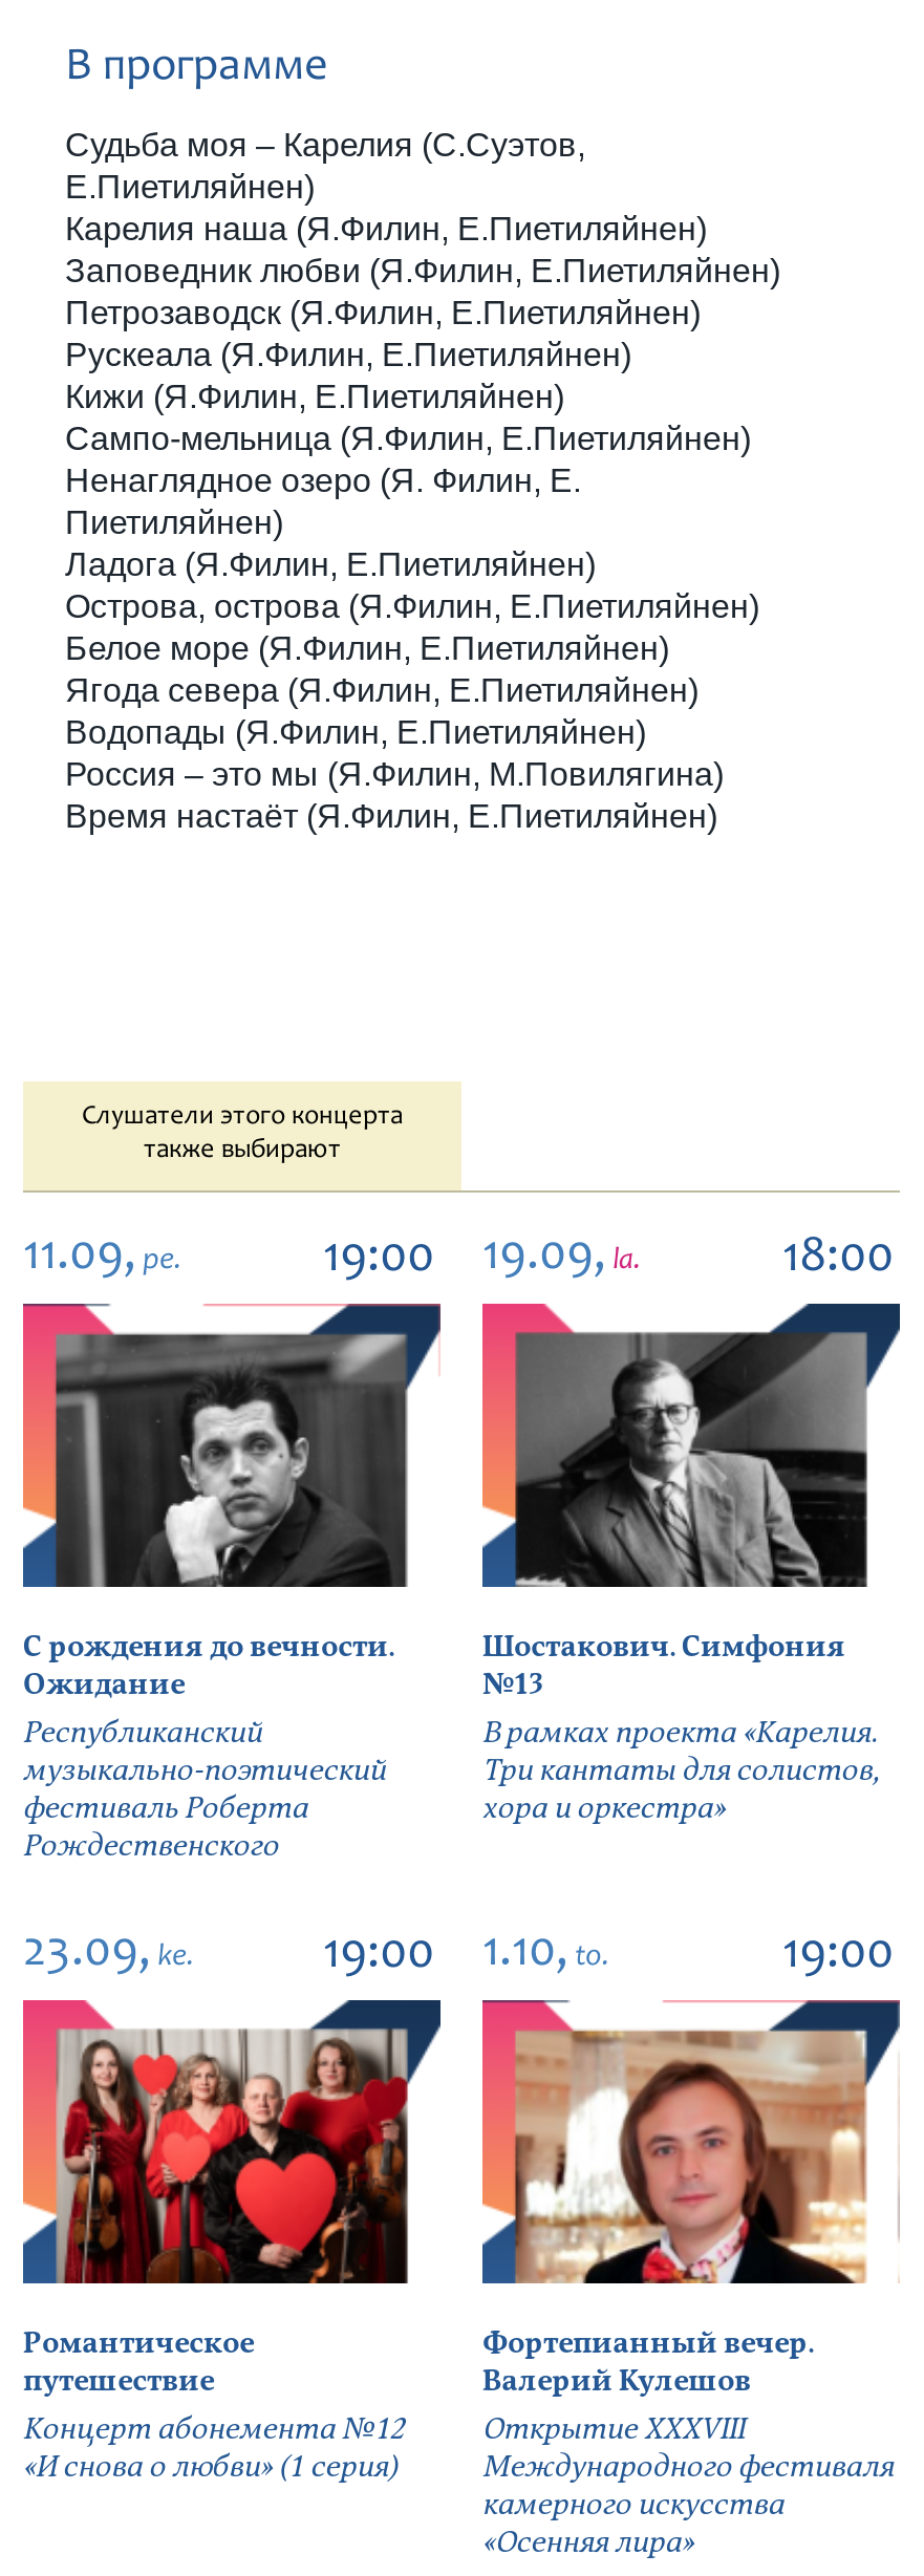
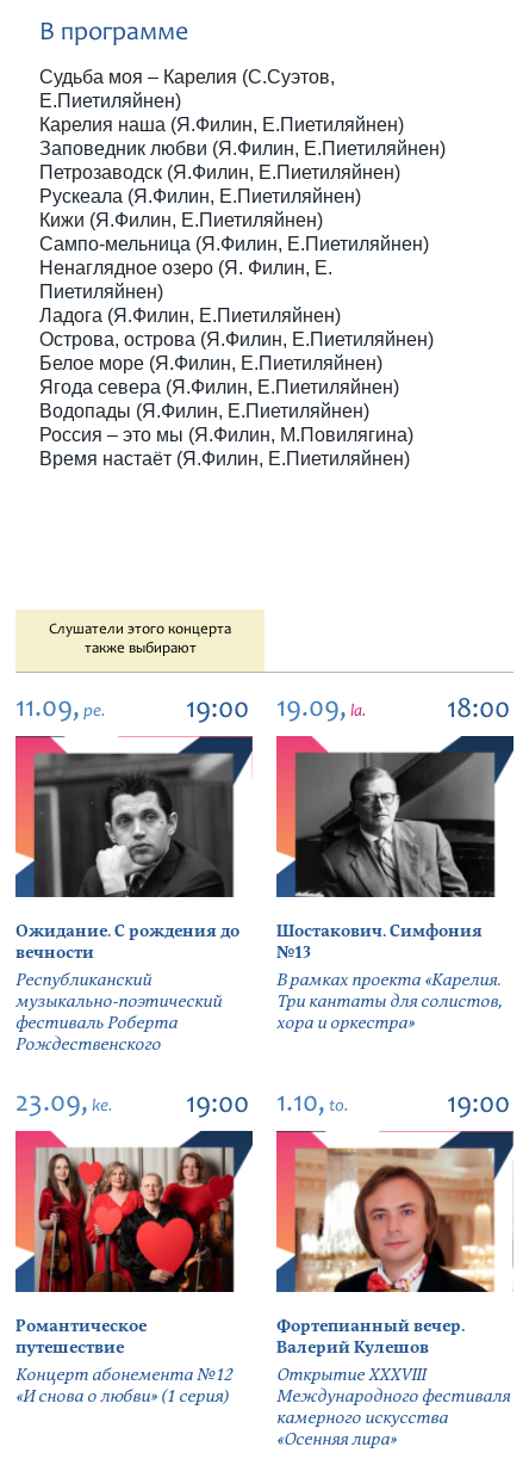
- С рождения до вечности.
- Ожидание
+ Ожидание. С рождения до
+ вечности
